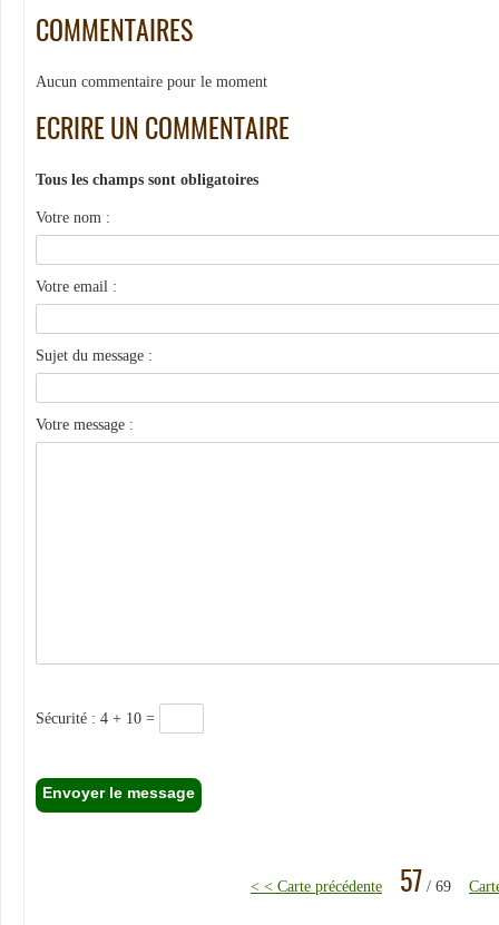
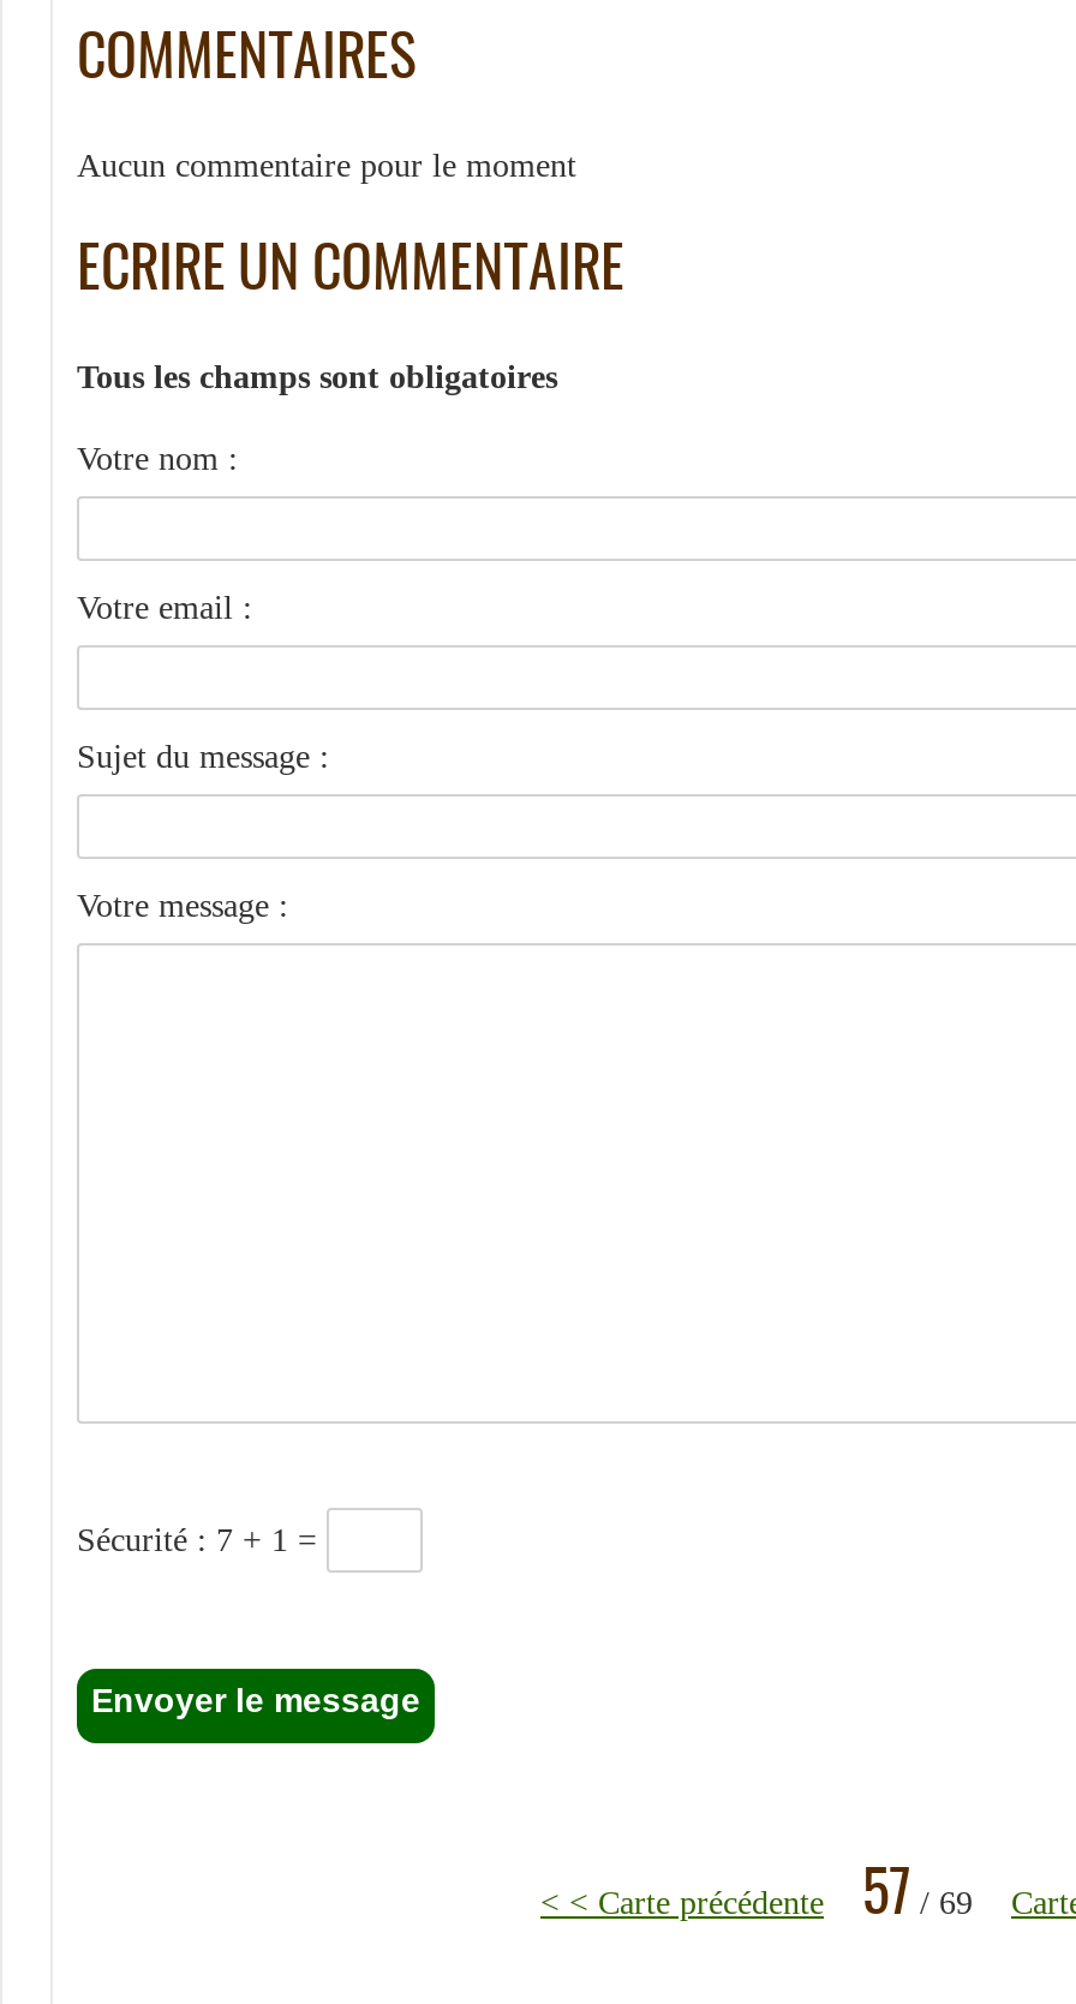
- Sécurité : 4 + 10 =
+ Sécurité : 7 + 1 =
